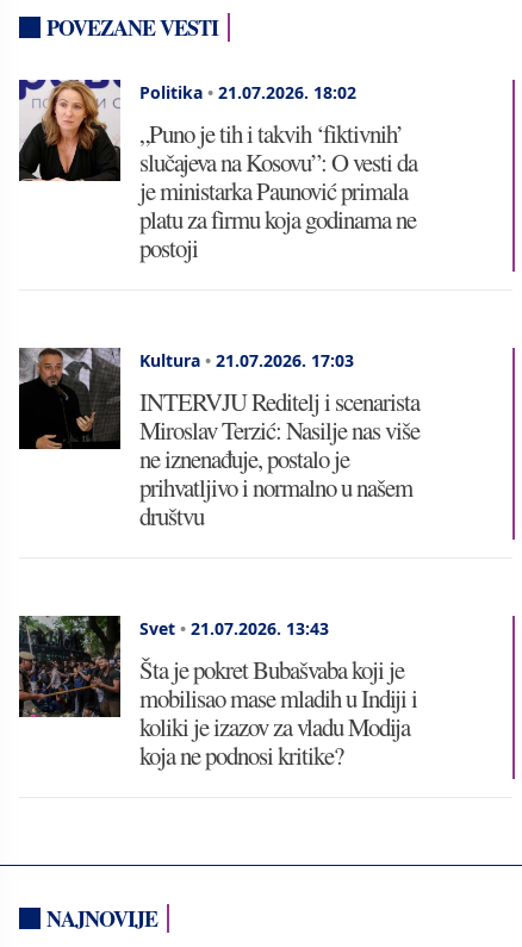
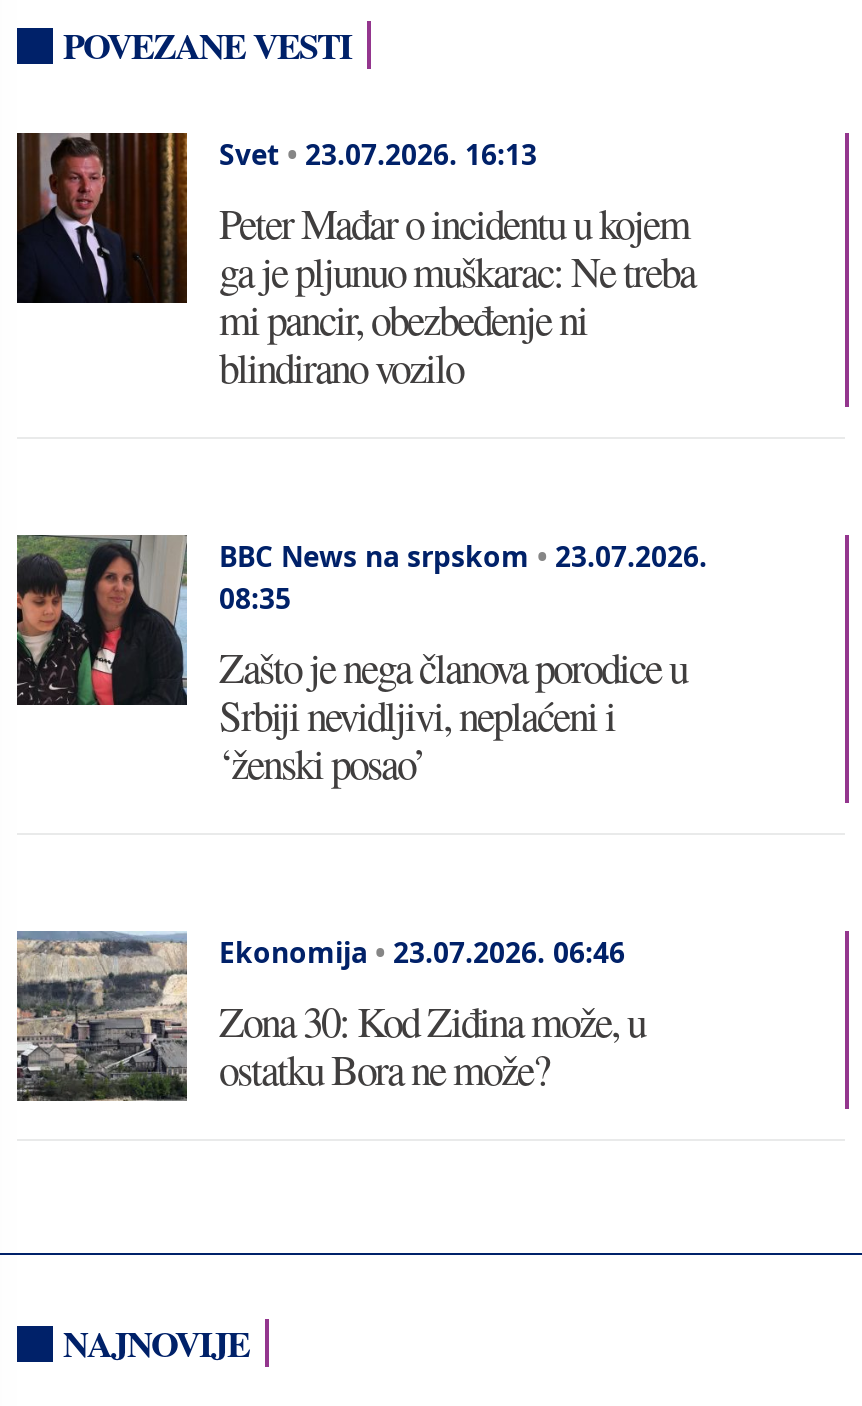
- [image]
- Politika • 21.07.2026. 18:02
- „Puno je tih i takvih ‘fiktivnih’
- slučajeva na Kosovu”: O vesti da
- je ministarka Paunović primala
- platu za firmu koja godinama ne
- postoji
+ [image]
+ Svet • 23.07.2026. 16:13
+ Peter Mađar o incidentu u kojem
+ ga je pljunuo muškarac: Ne treba
+ mi pancir, obezbeđenje ni
+ blindirano vozilo

- [image]
- Kultura • 21.07.2026. 17:03
- INTERVJU Reditelj i scenarista
- Miroslav Terzić: Nasilje nas više
- ne iznenađuje, postalo je
- prihvatljivo i normalno u našem
- društvu
+ [image]
+ BBC News na srpskom • 23.07.2026.
+ 08:35
+ Zašto je nega članova porodice u
+ Srbiji nevidljivi, neplaćeni i
+ ‘ženski posao’

- [image]
- Svet • 21.07.2026. 13:43
- Šta je pokret Bubašvaba koji je
- mobilisao mase mladih u Indiji i
- koliki je izazov za vladu Modija
- koja ne podnosi kritike?
+ [image]
+ Ekonomija • 23.07.2026. 06:46
+ Zona 30: Kod Ziđina može, u
+ ostatku Bora ne može?
